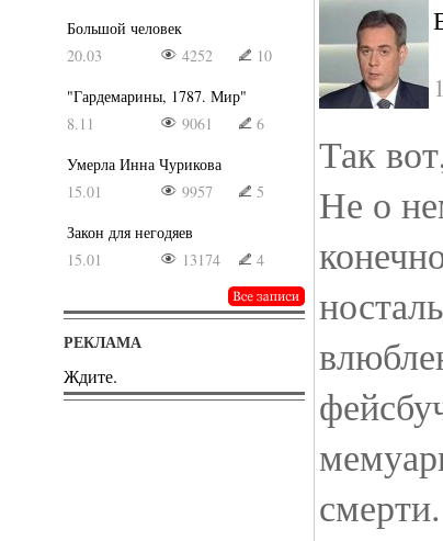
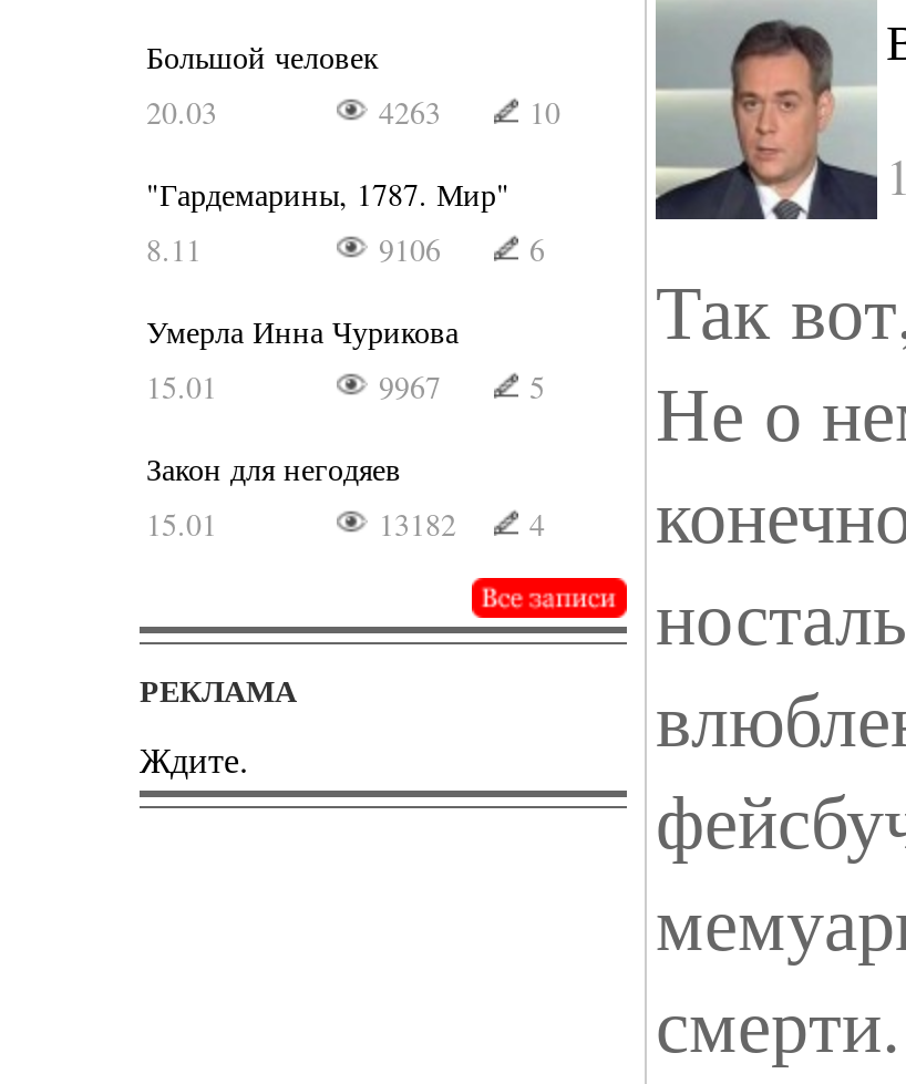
- 4252 10
+ 4263 10

- 9061 6
+ 9106 6

- 9957 5
+ 9967 5

- 13174 4
+ 13182 4
